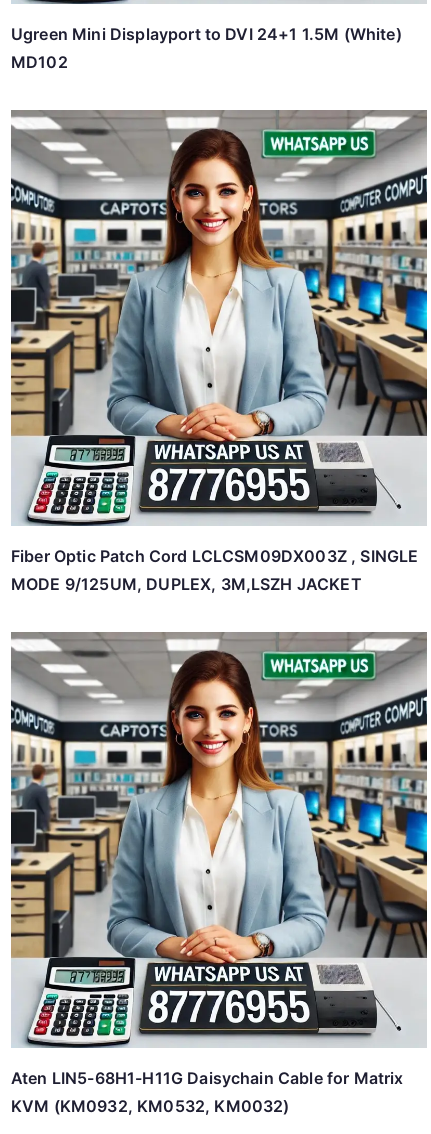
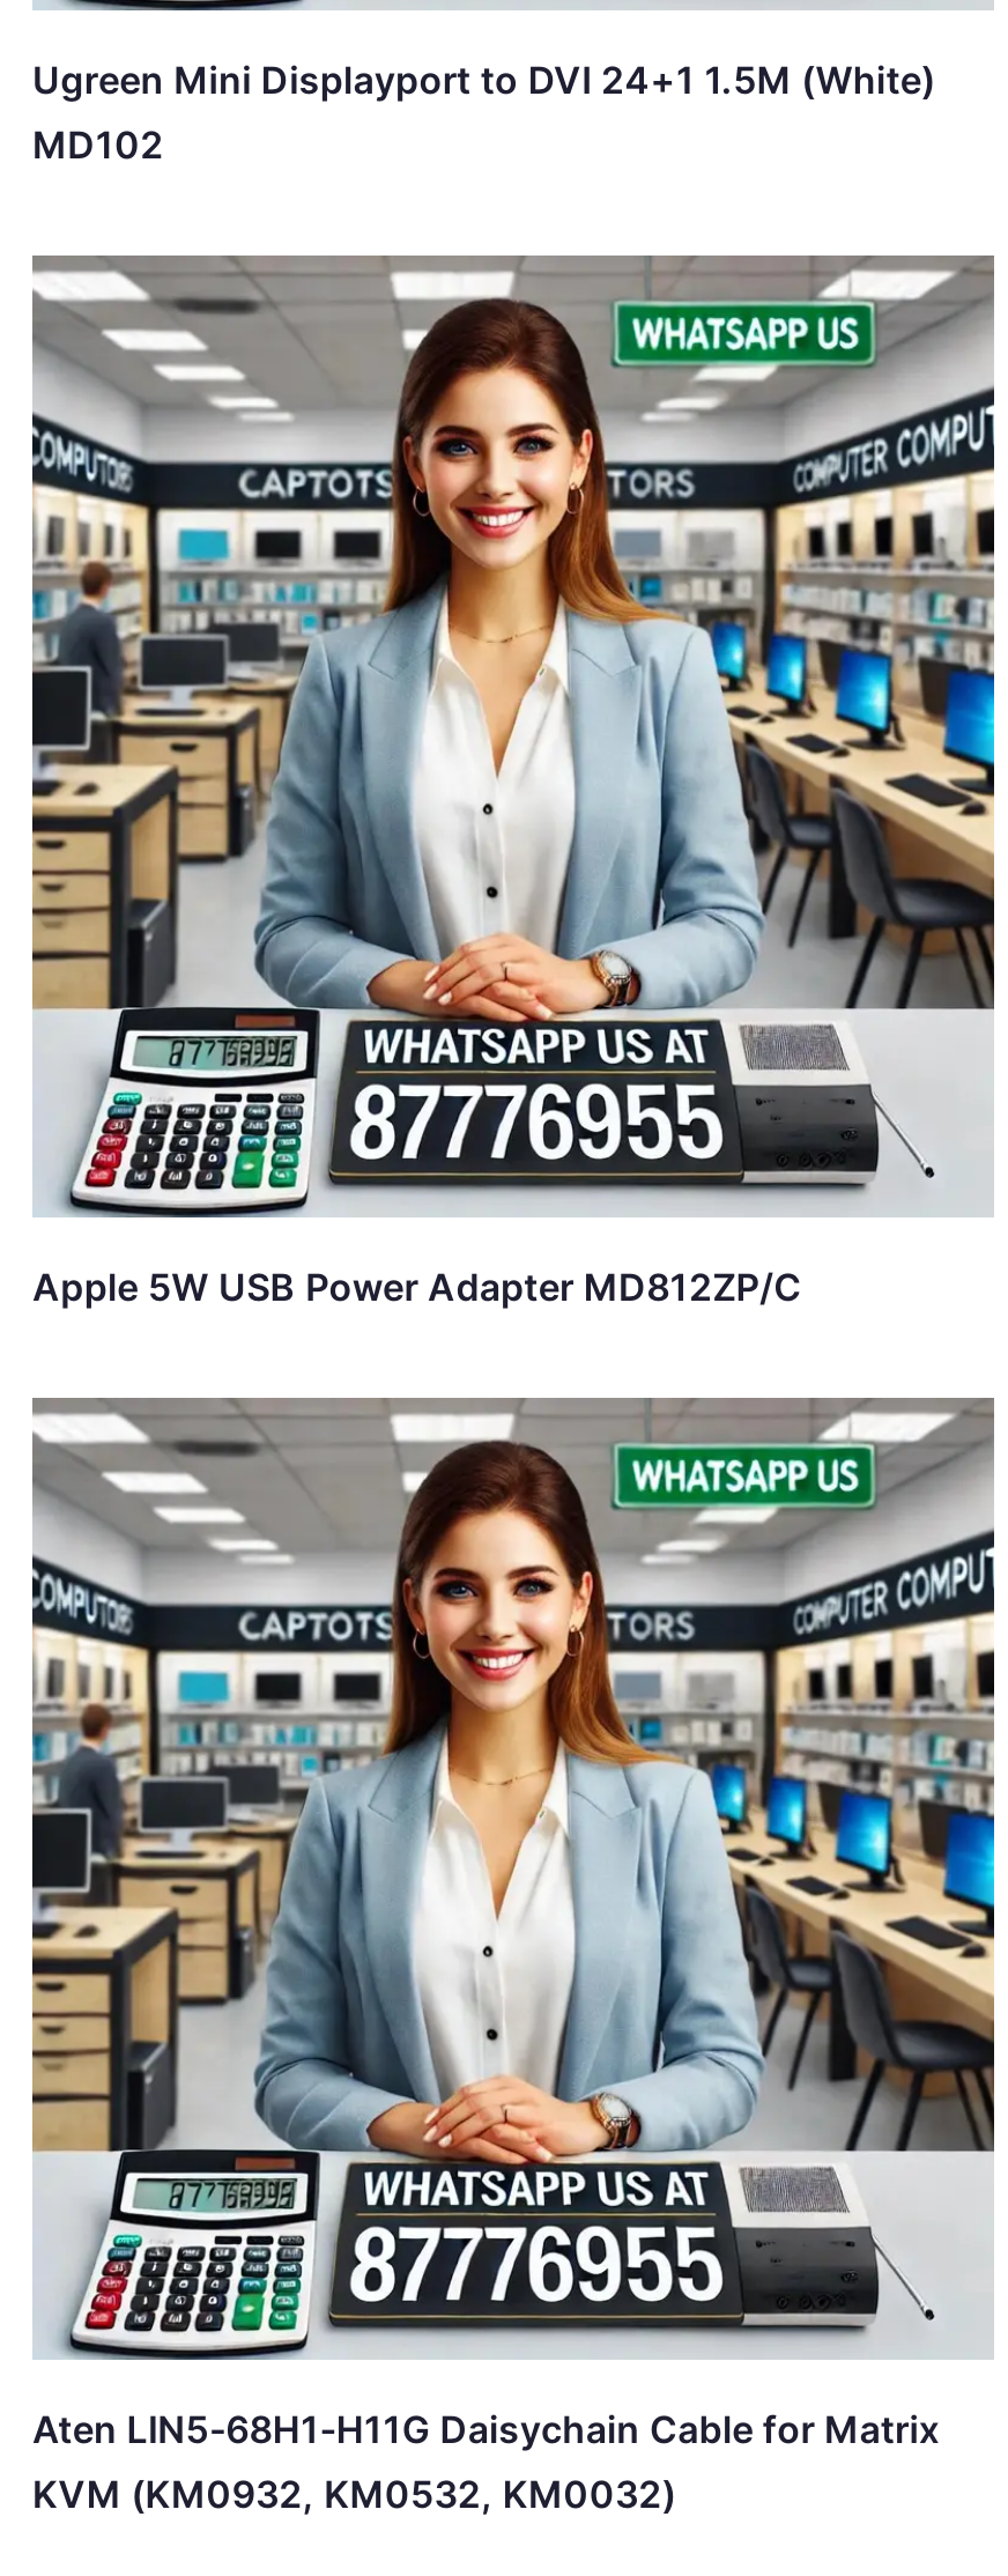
- Fiber Optic Patch Cord LCLCSM09DX003Z , SINGLE
- MODE 9/125UM, DUPLEX, 3M,LSZH JACKET
+ Apple 5W USB Power Adapter MD812ZP/C
